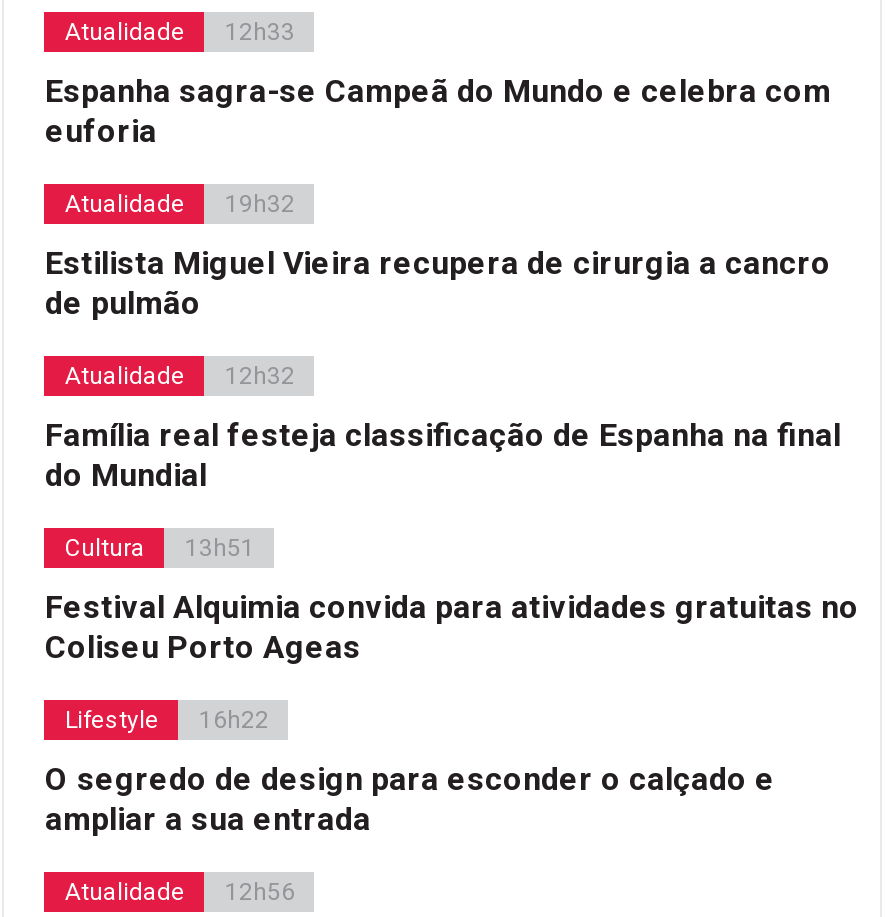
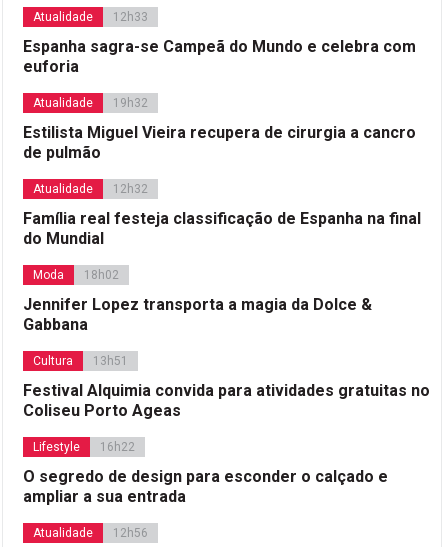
+ Moda
+ 18h02
+ Jennifer Lopez transporta a magia da Dolce &
+ Gabbana
